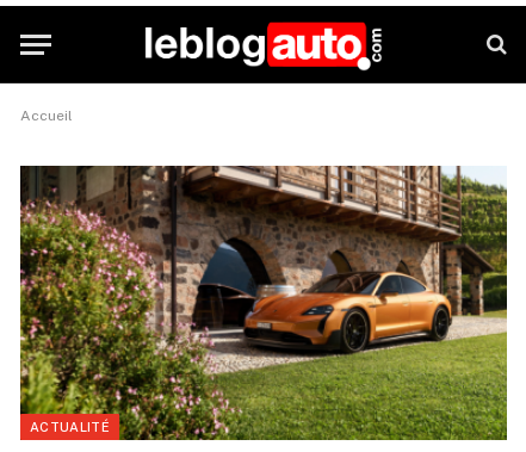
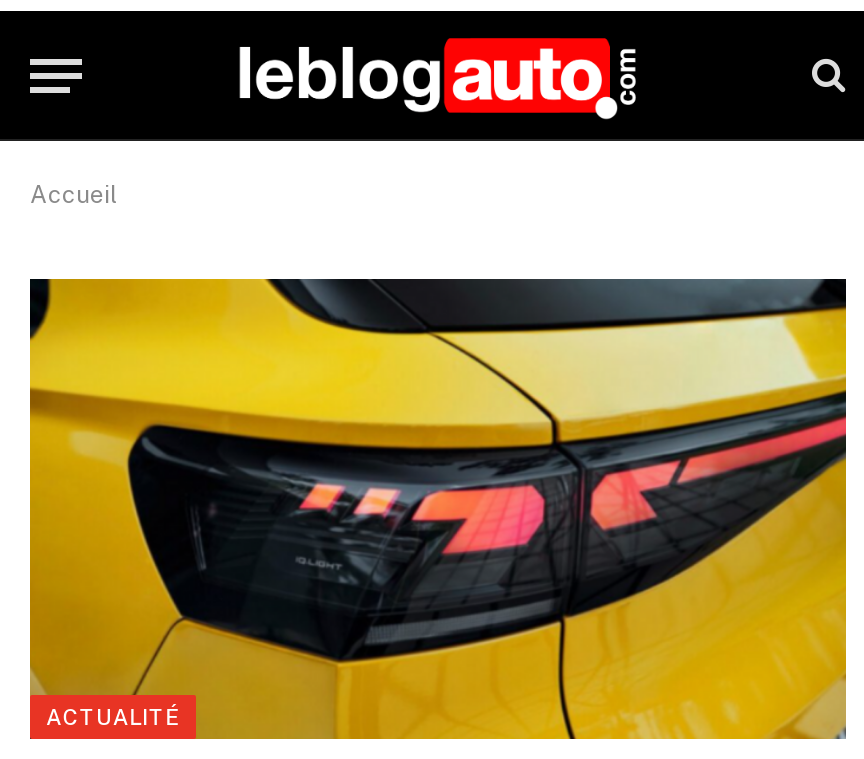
- [image]
+ [image]
